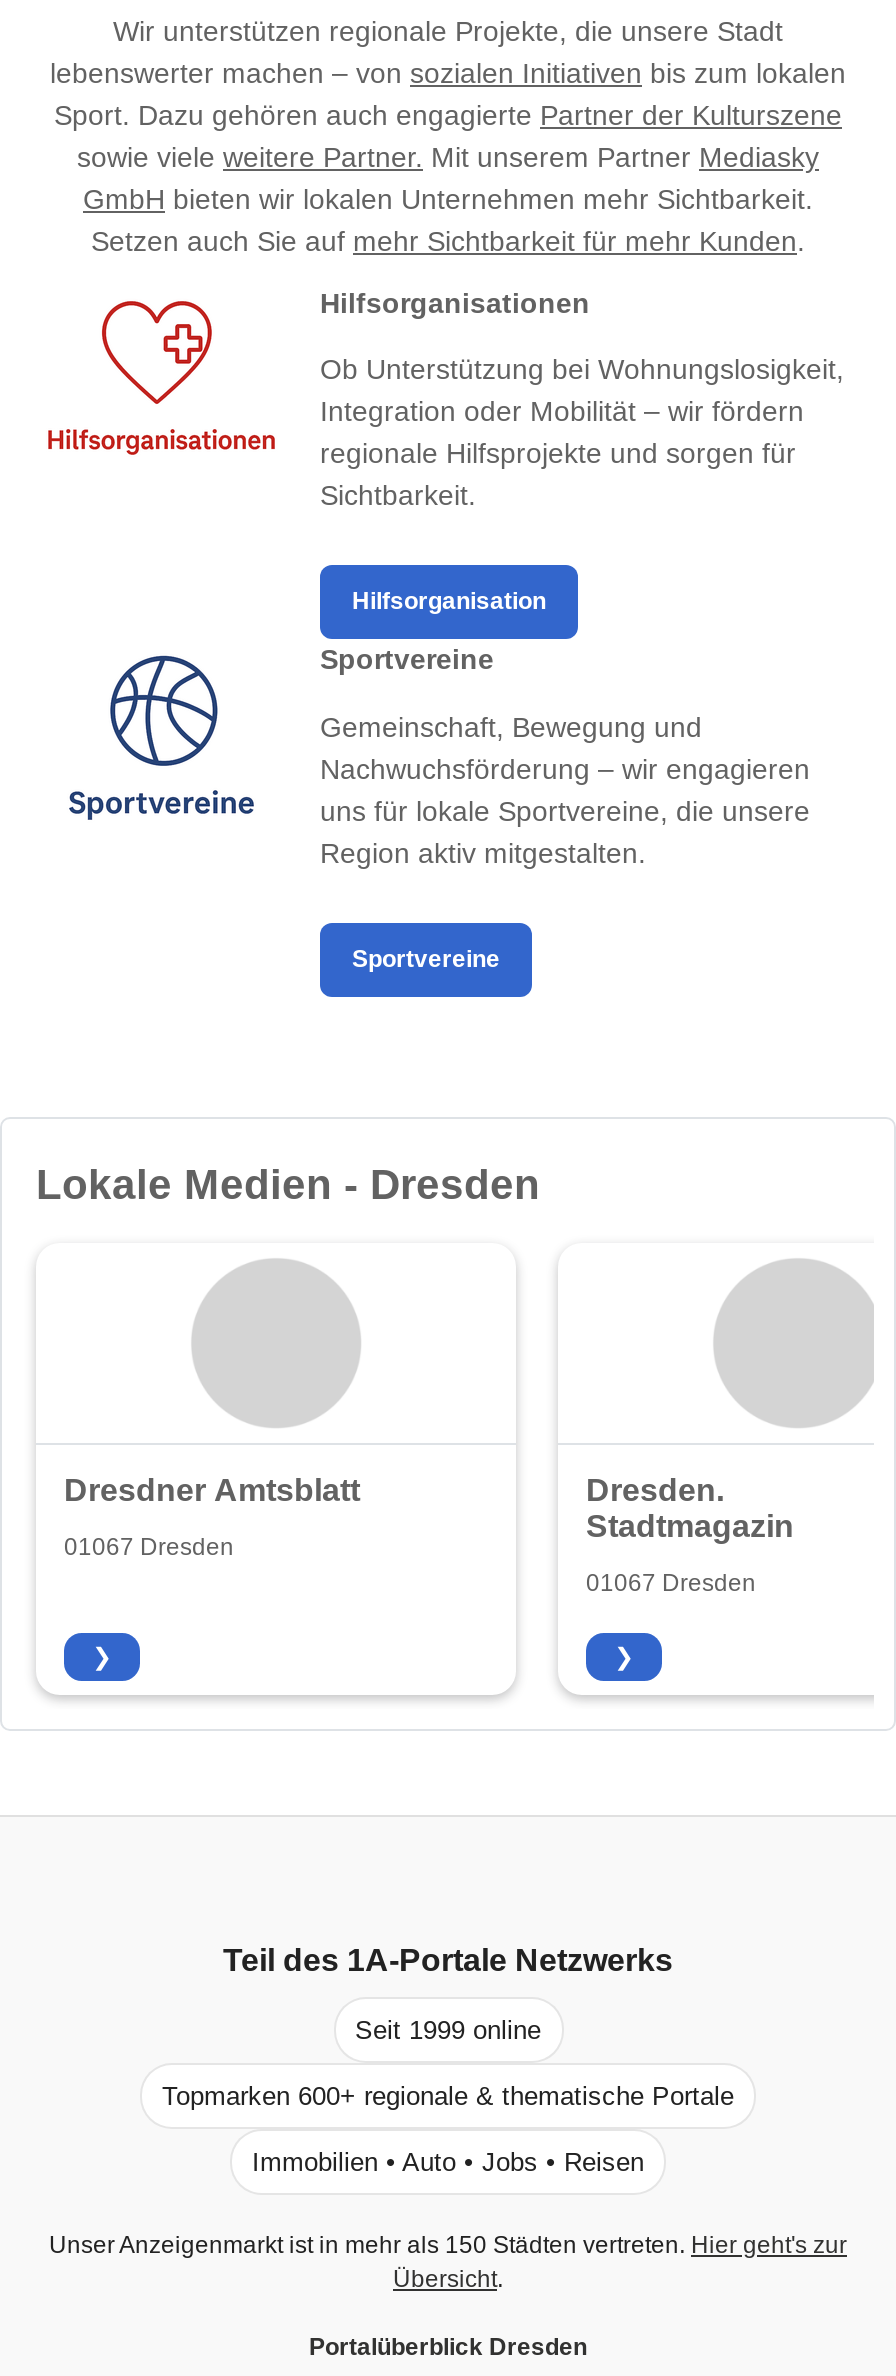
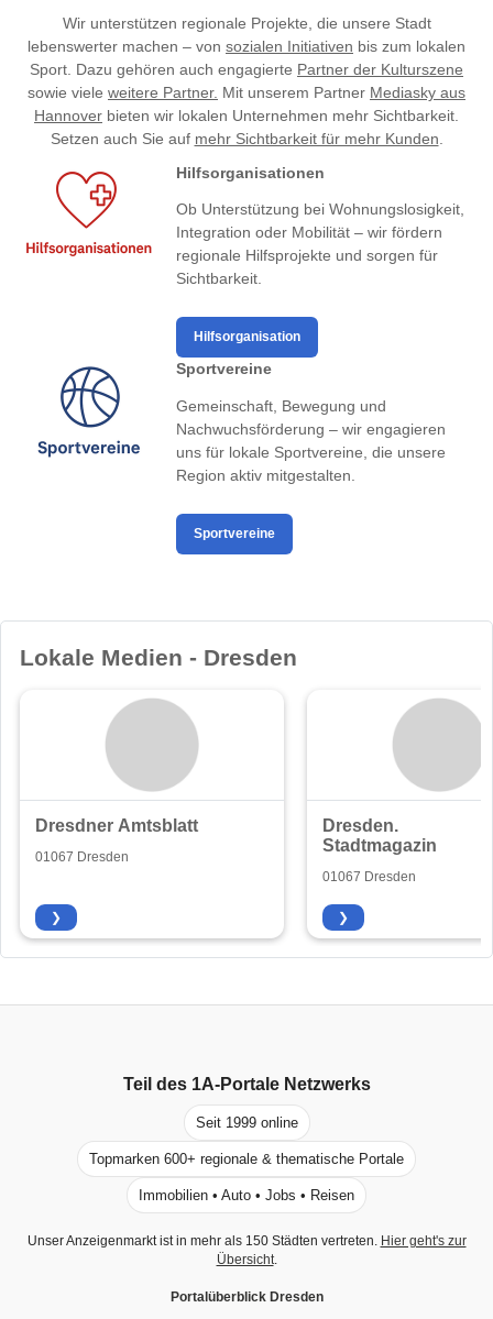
- sowie viele weitere Partner. Mit unserem Partner Mediasky
- GmbH bieten wir lokalen Unternehmen mehr Sichtbarkeit.
+ sowie viele weitere Partner. Mit unserem Partner Mediasky aus
+ Hannover bieten wir lokalen Unternehmen mehr Sichtbarkeit.
